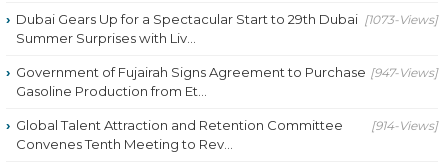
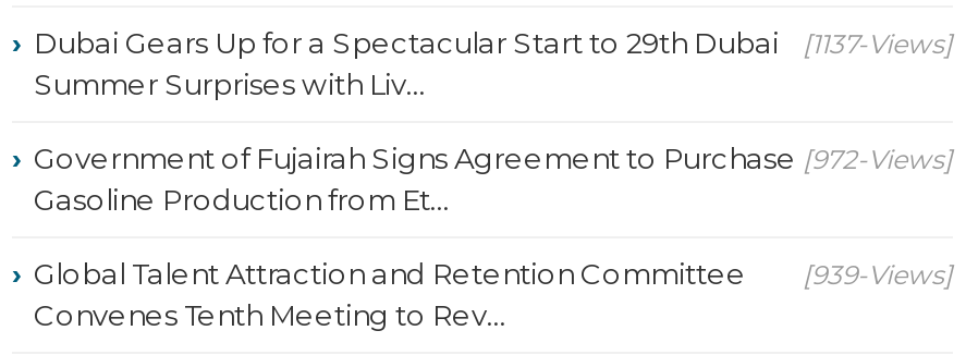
- Dubai Gears Up for a Spectacular Start to 29th Dubai [1073-Views]
+ Dubai Gears Up for a Spectacular Start to 29th Dubai [1137-Views]

- Government of Fujairah Signs Agreement to Purchase [947-Views]
+ Government of Fujairah Signs Agreement to Purchase [972-Views]

- Global Talent Attraction and Retention Committee [914-Views]
+ Global Talent Attraction and Retention Committee [939-Views]
